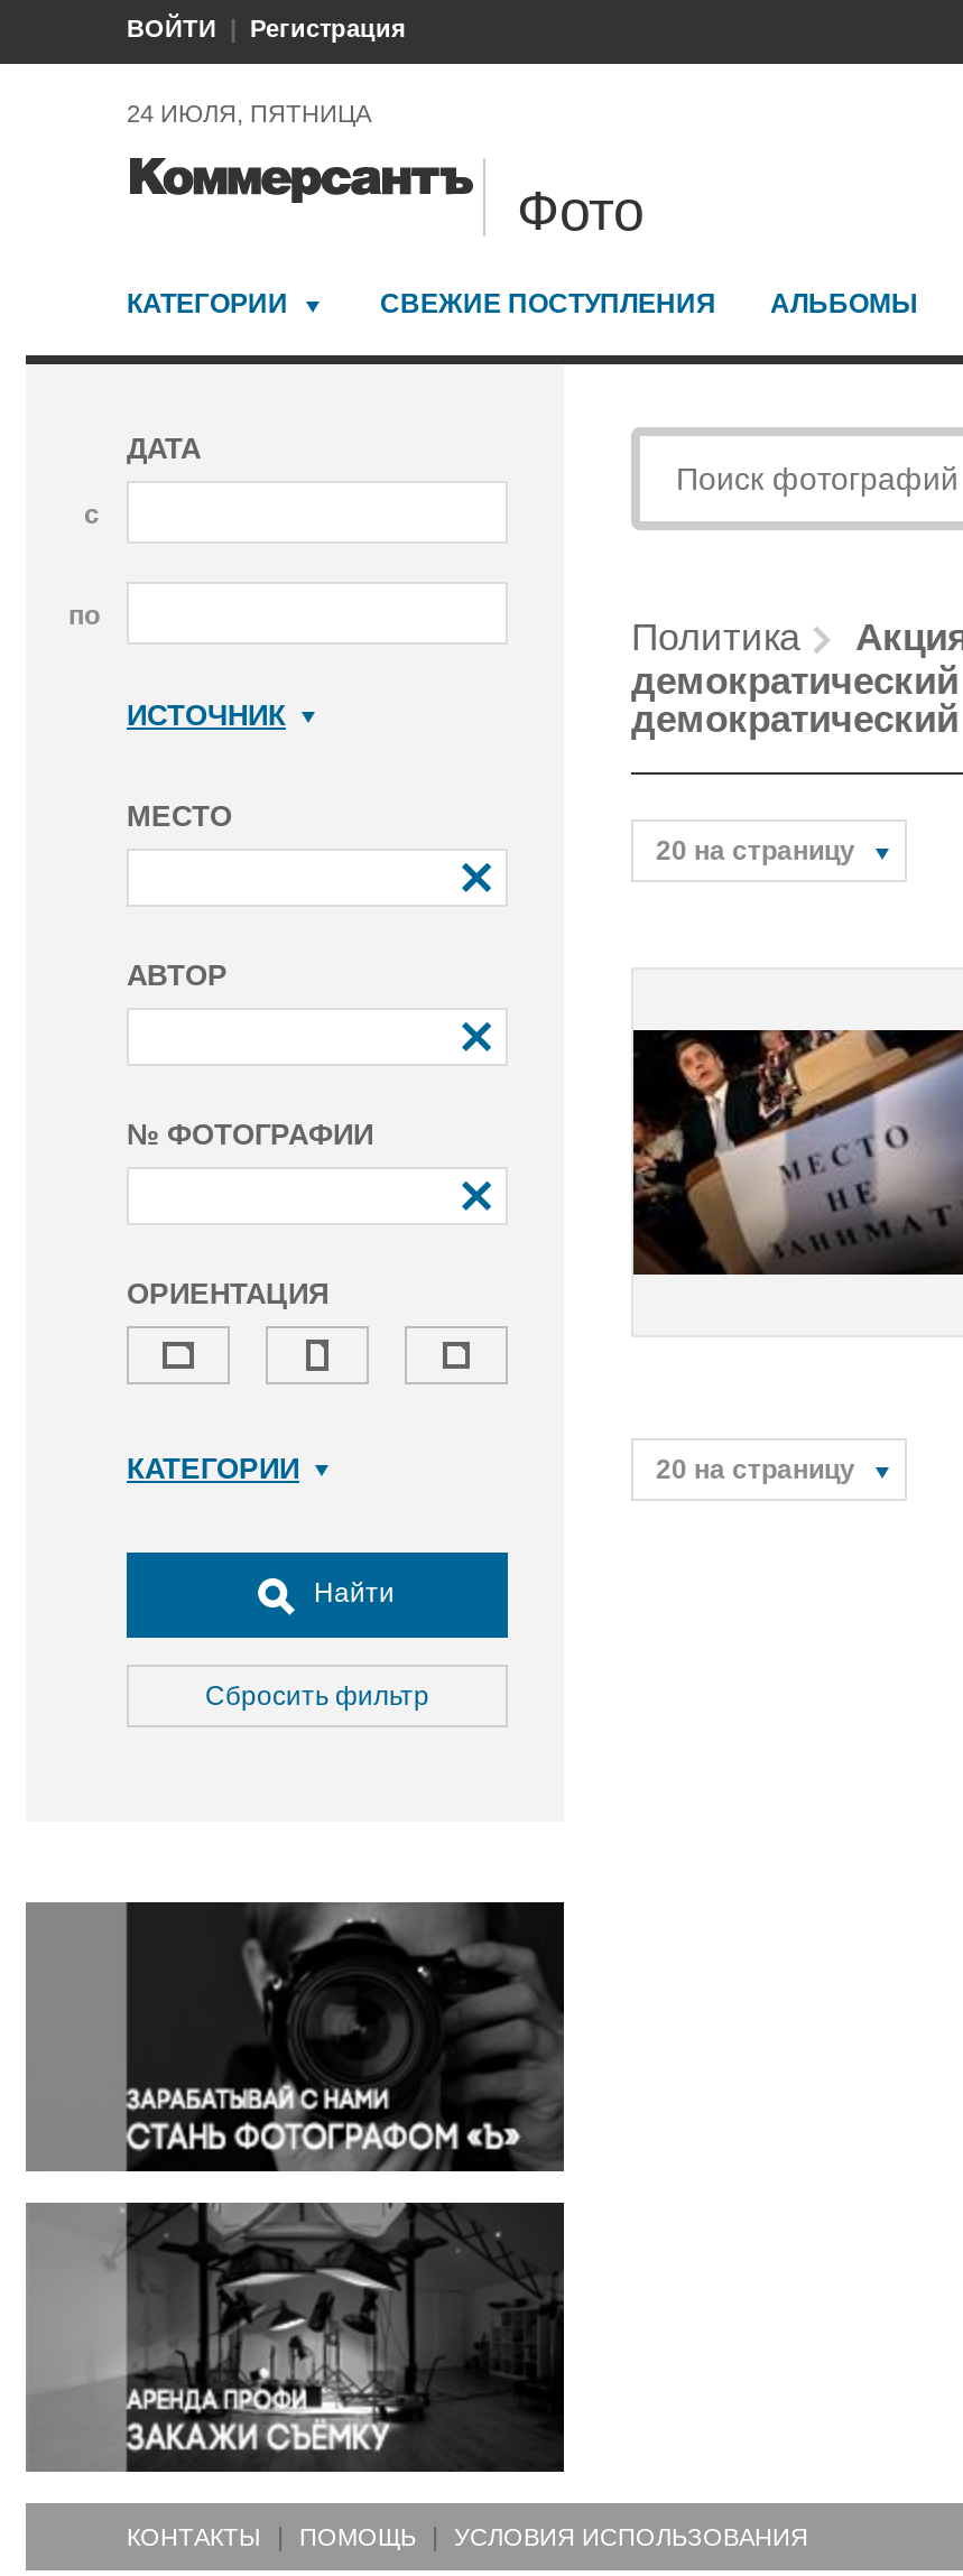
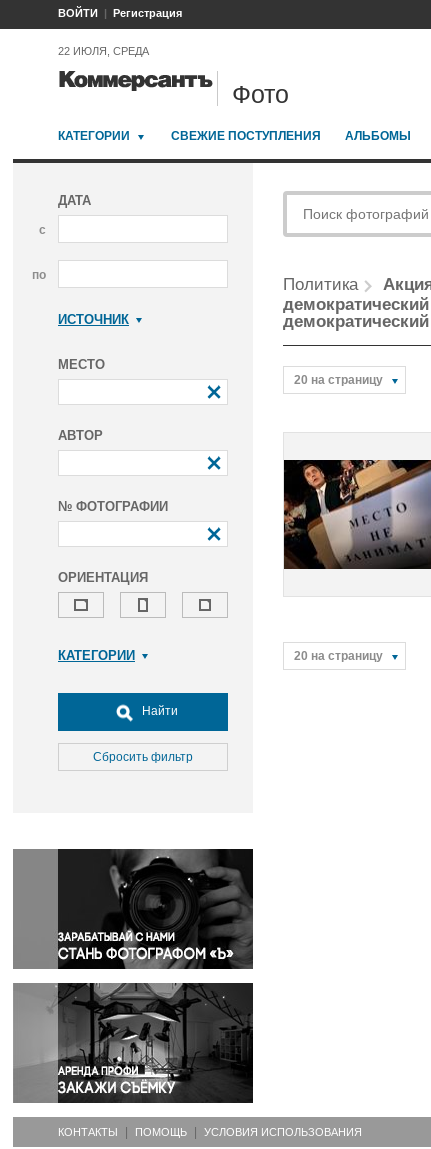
- 24 ИЮЛЯ, ПЯТНИЦА
+ 22 ИЮЛЯ, СРЕДА
